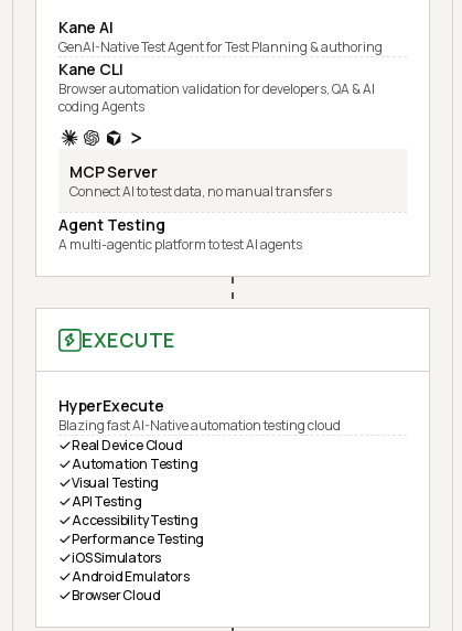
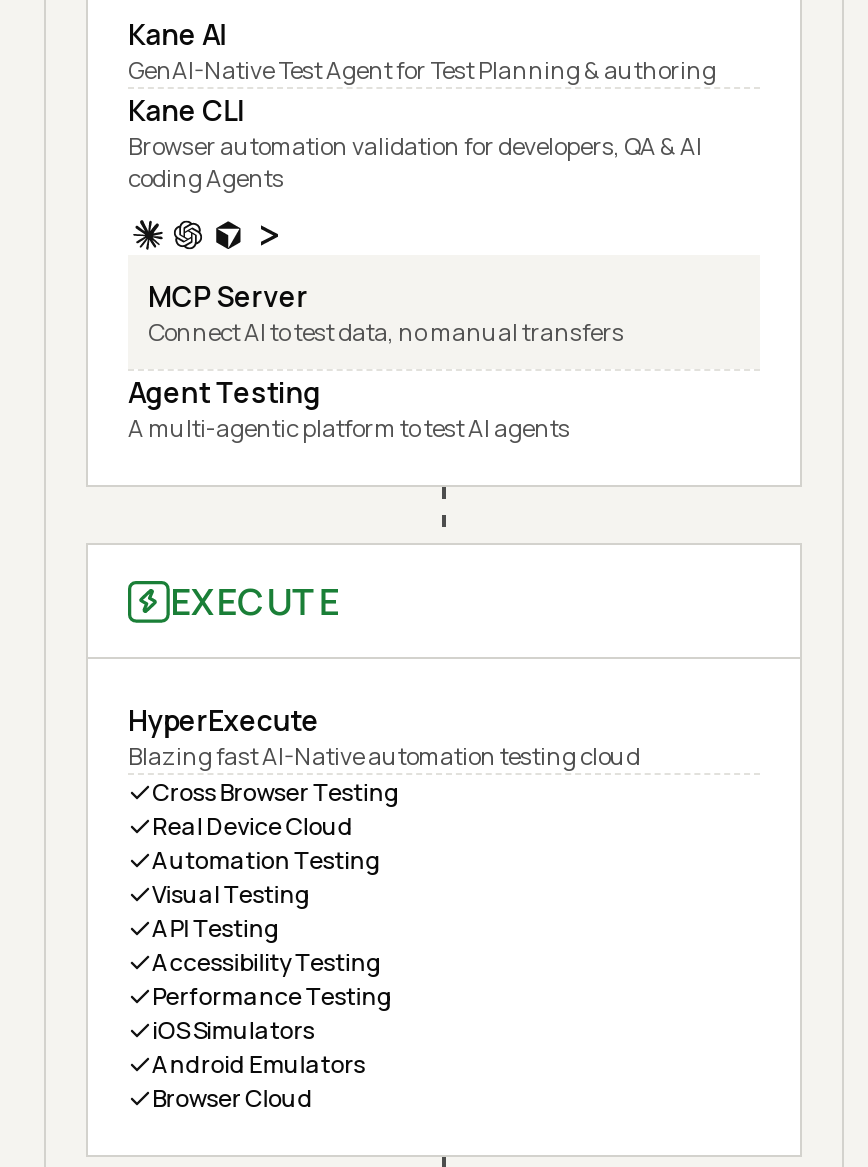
+ Cross Browser Testing
